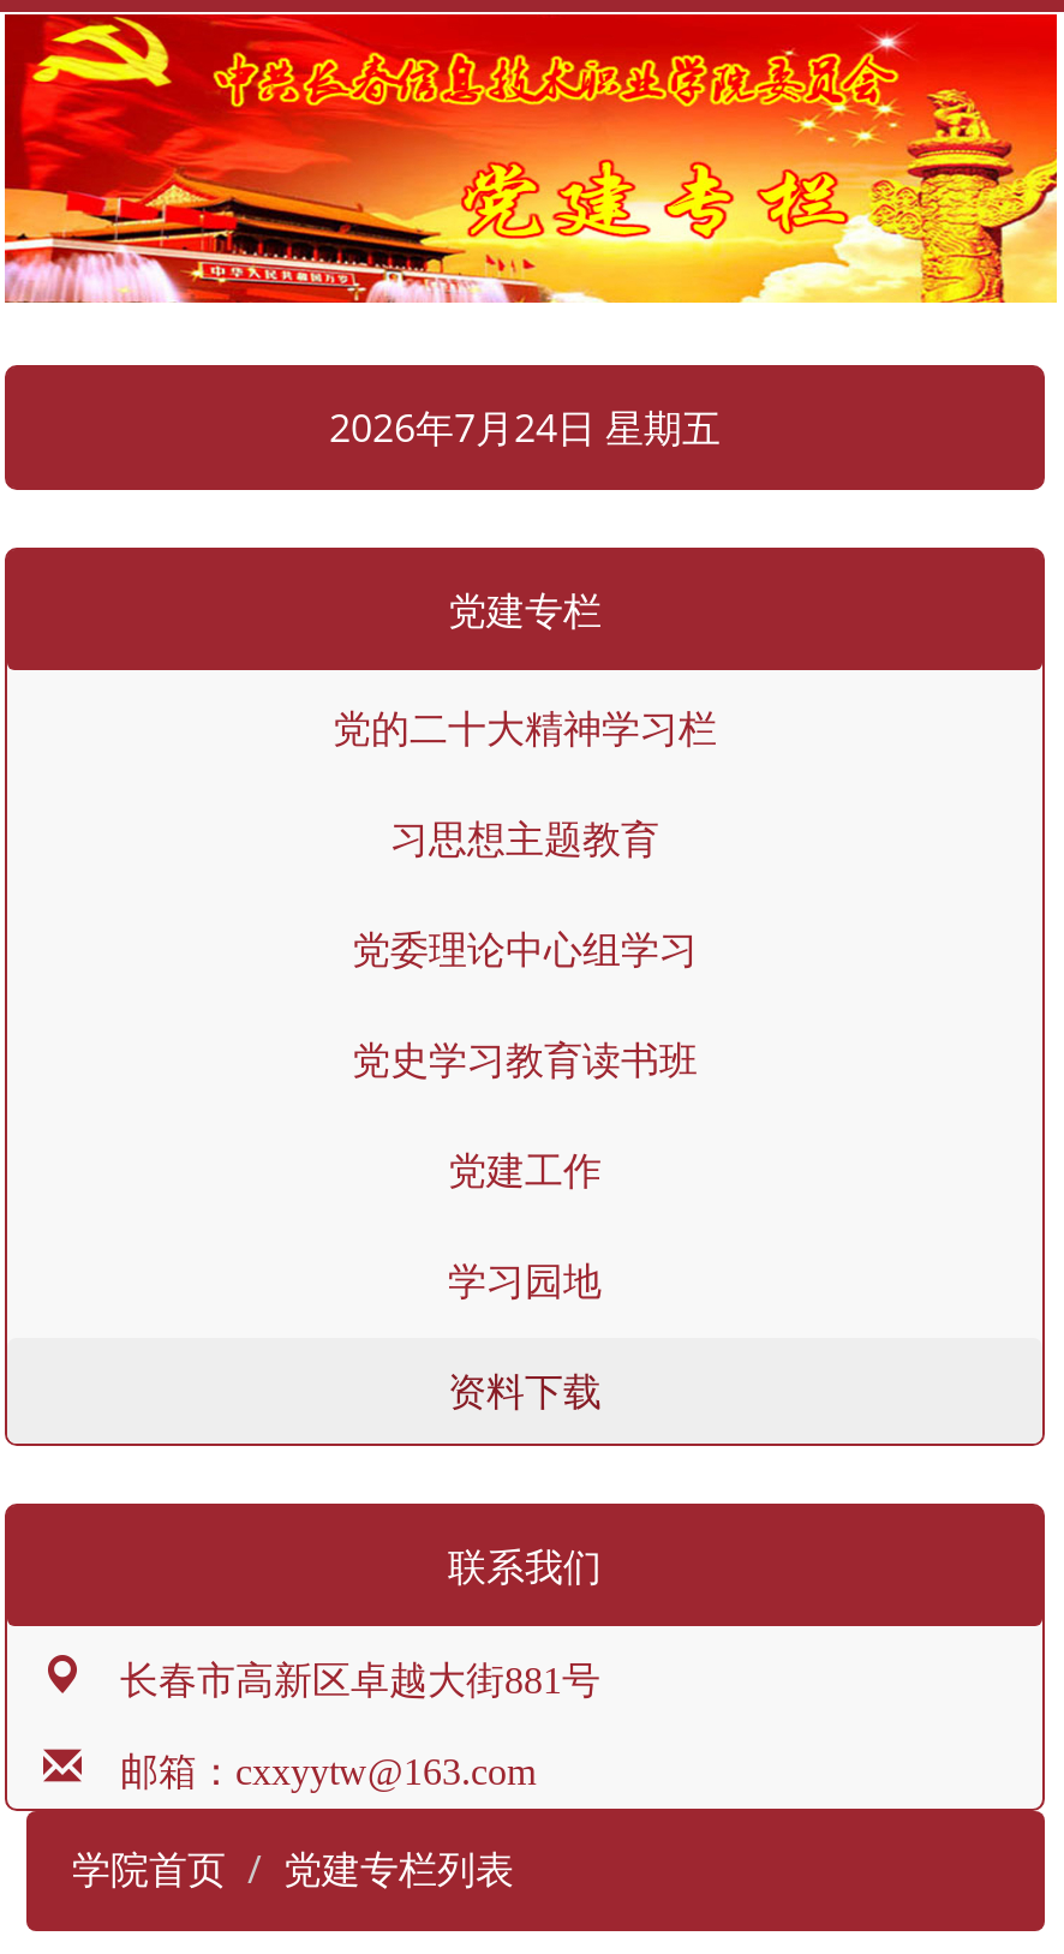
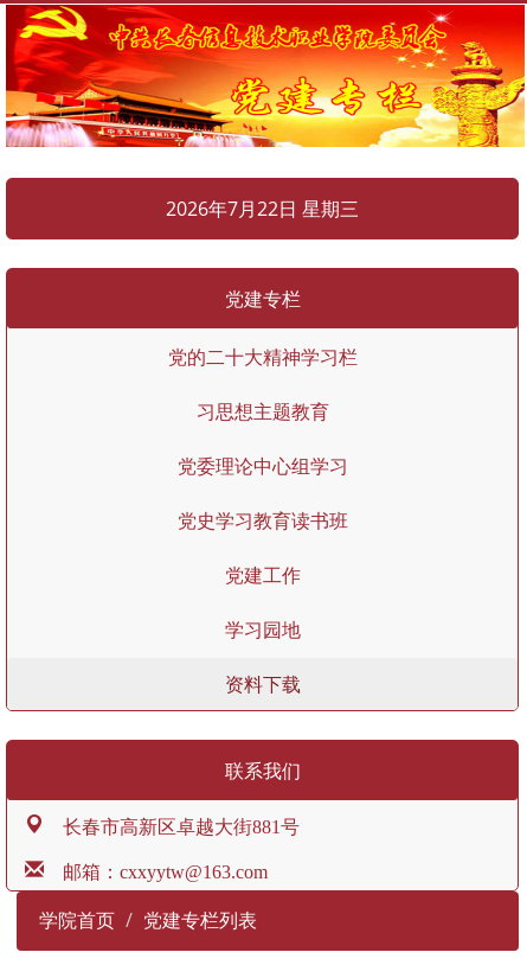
- 2026年7月24日 星期五
+ 2026年7月22日 星期三
